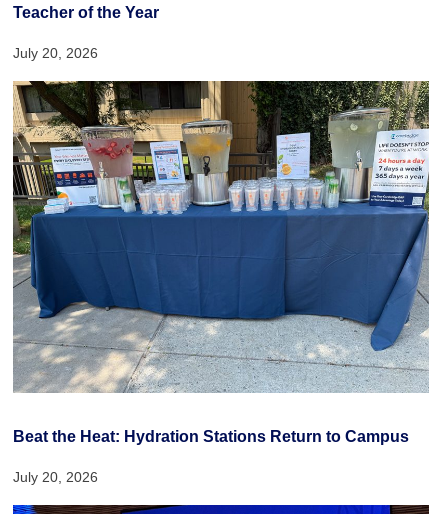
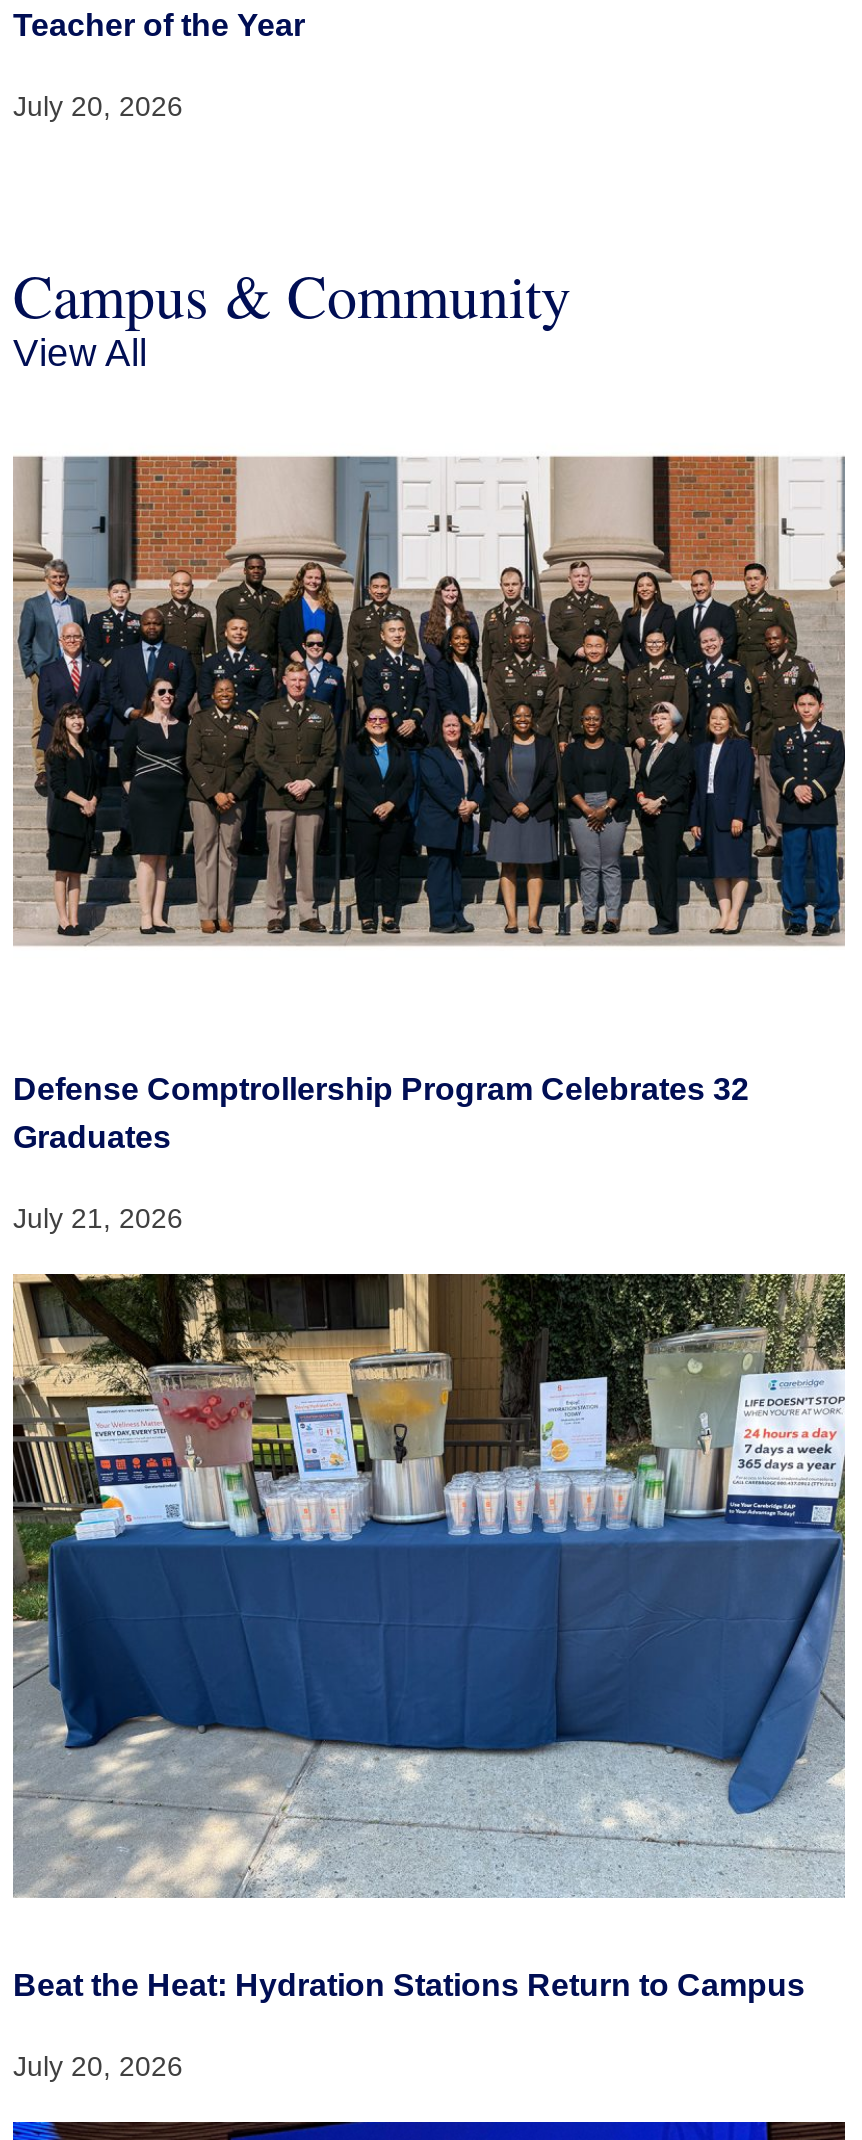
+ [image]

+ Campus & Community
+ View All

+ Defense Comptrollership Program Celebrates 32
+ Graduates
+ July 21, 2026
